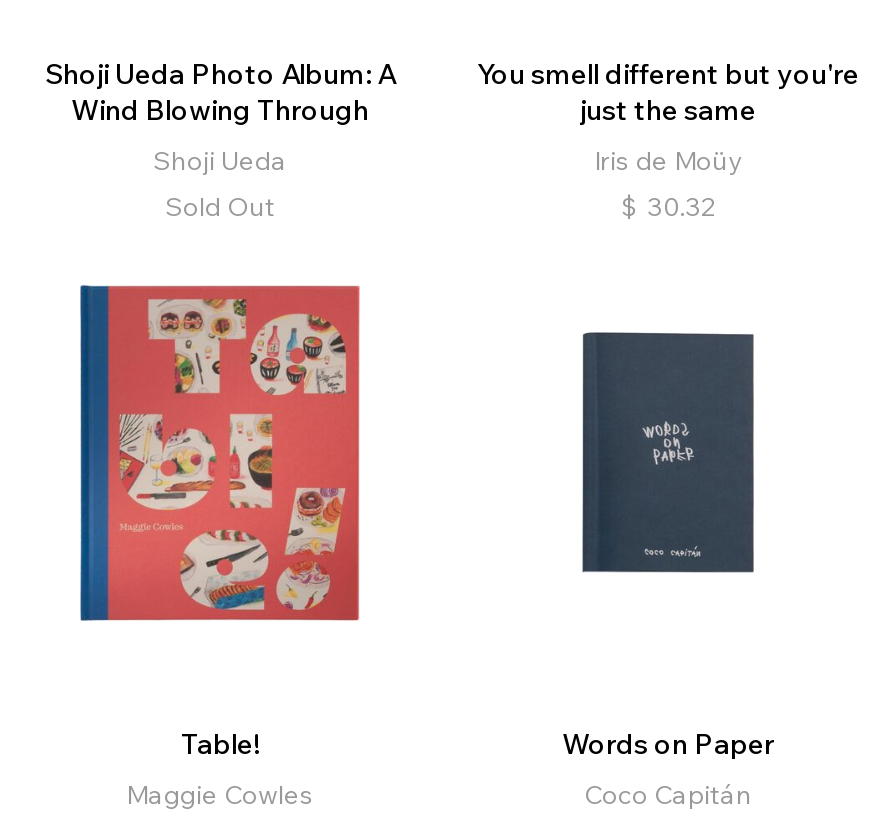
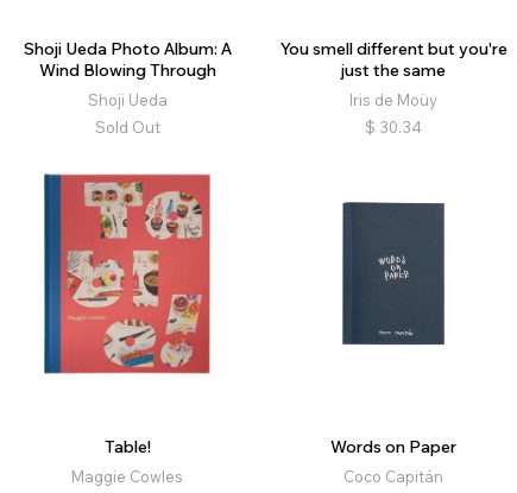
- $ 30.32
+ $ 30.34
